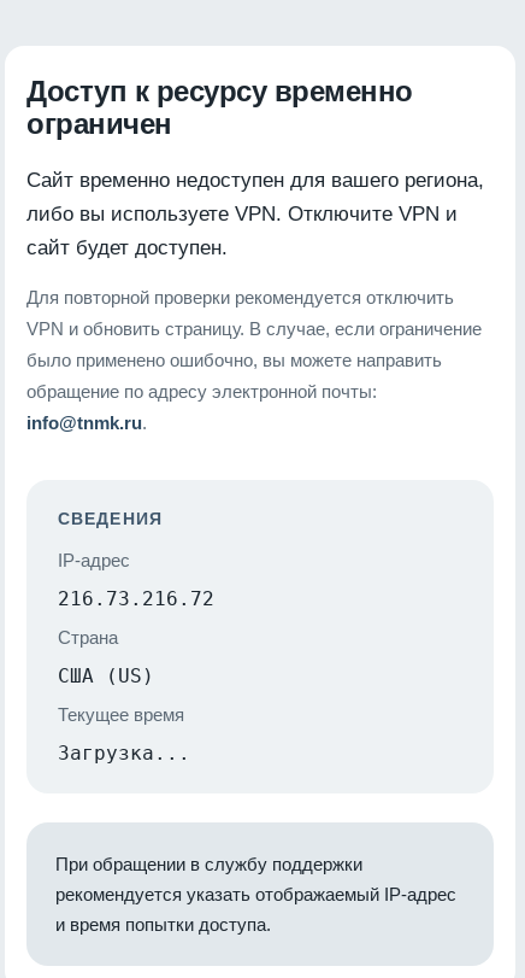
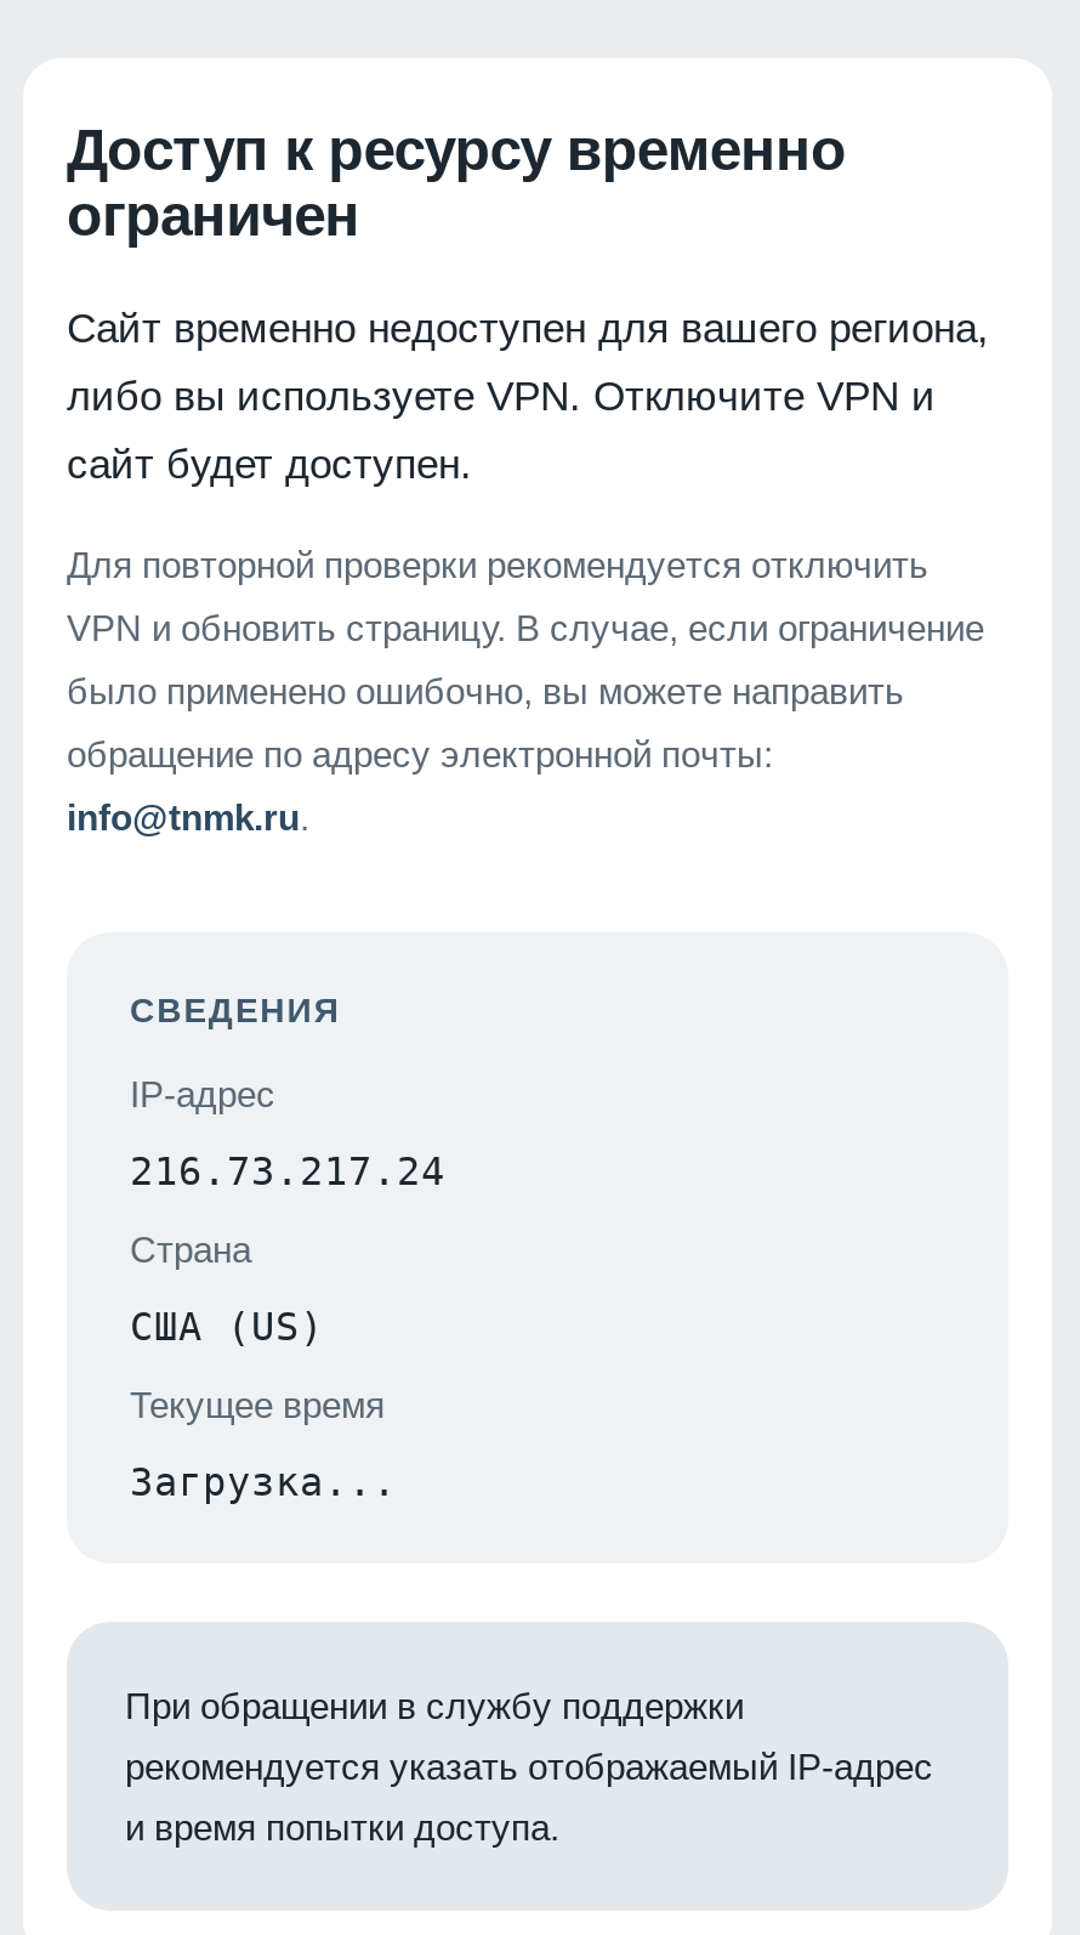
- 216.73.216.72
+ 216.73.217.24
